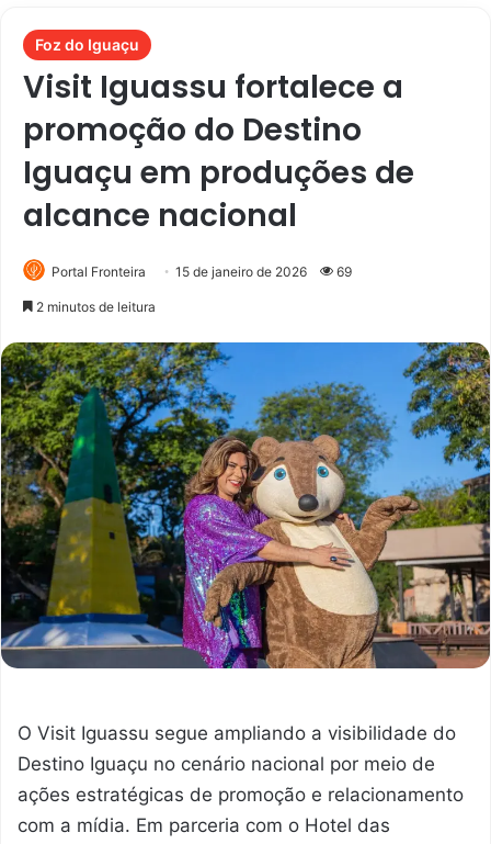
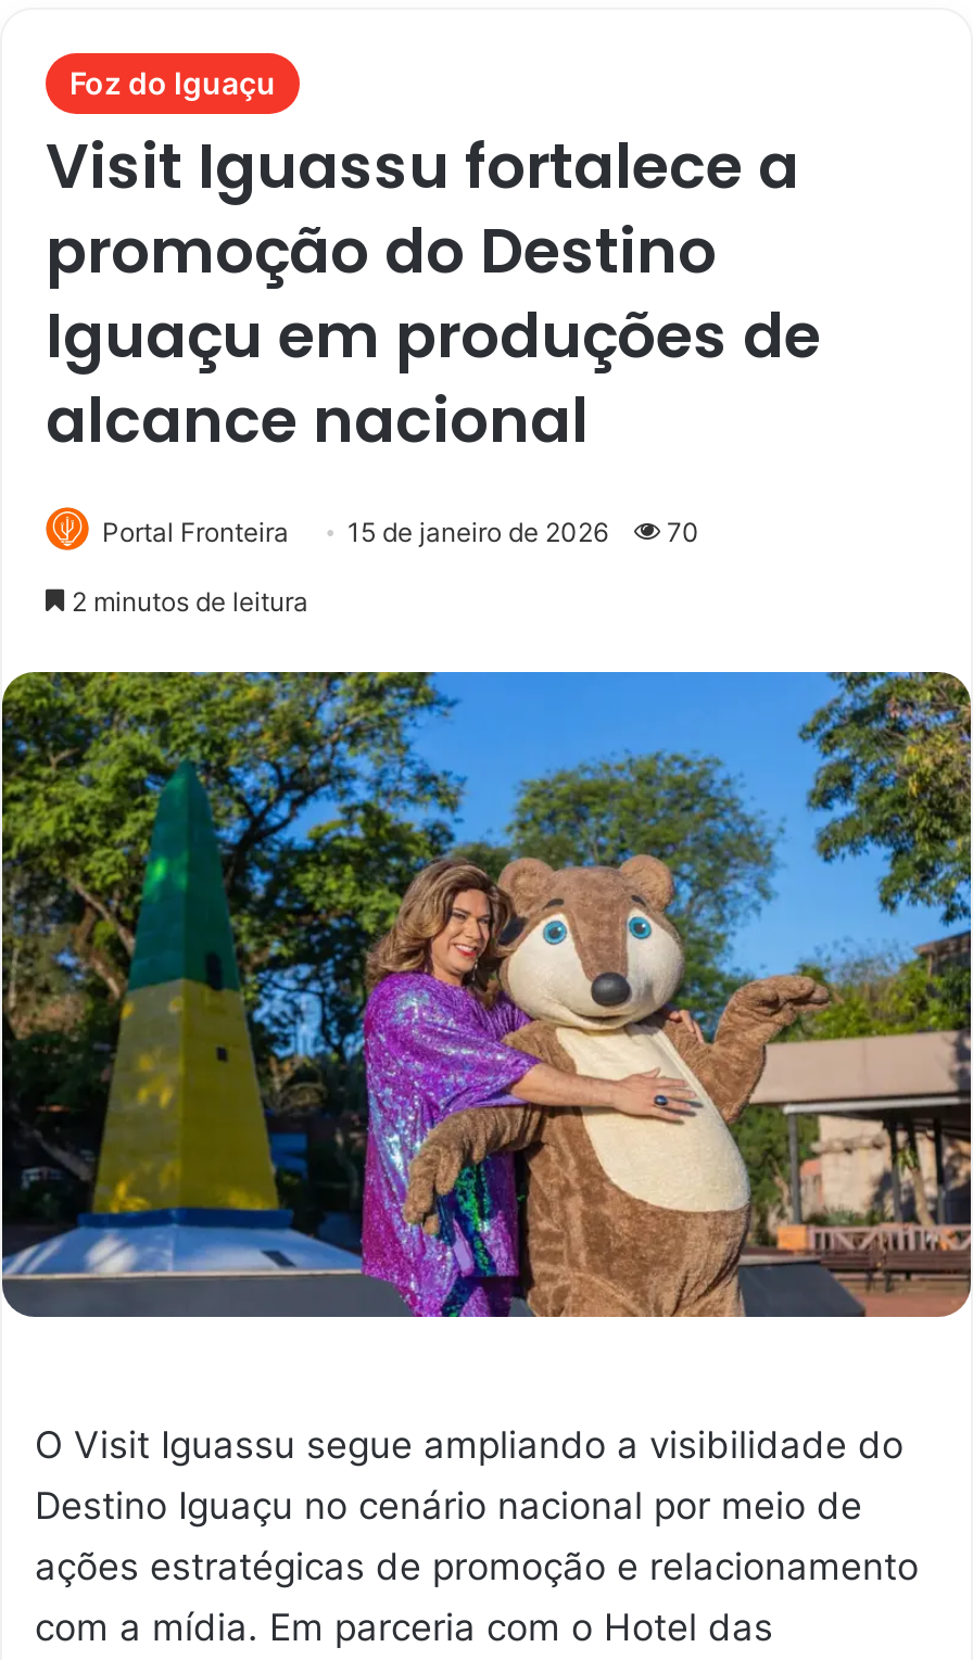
- Portal Fronteira 15 de janeiro de 2026 69
+ Portal Fronteira 15 de janeiro de 2026 70
